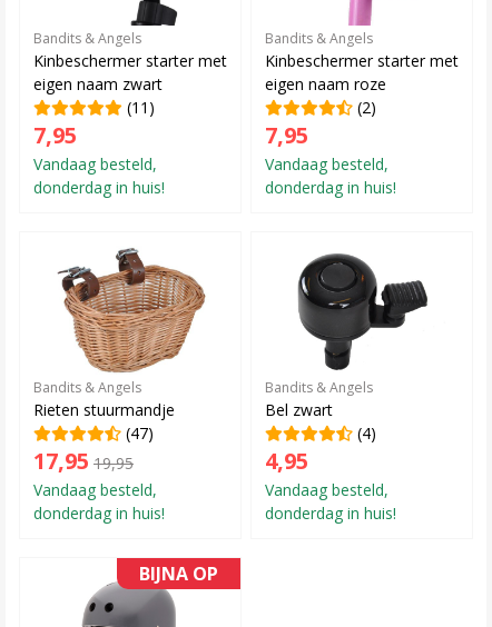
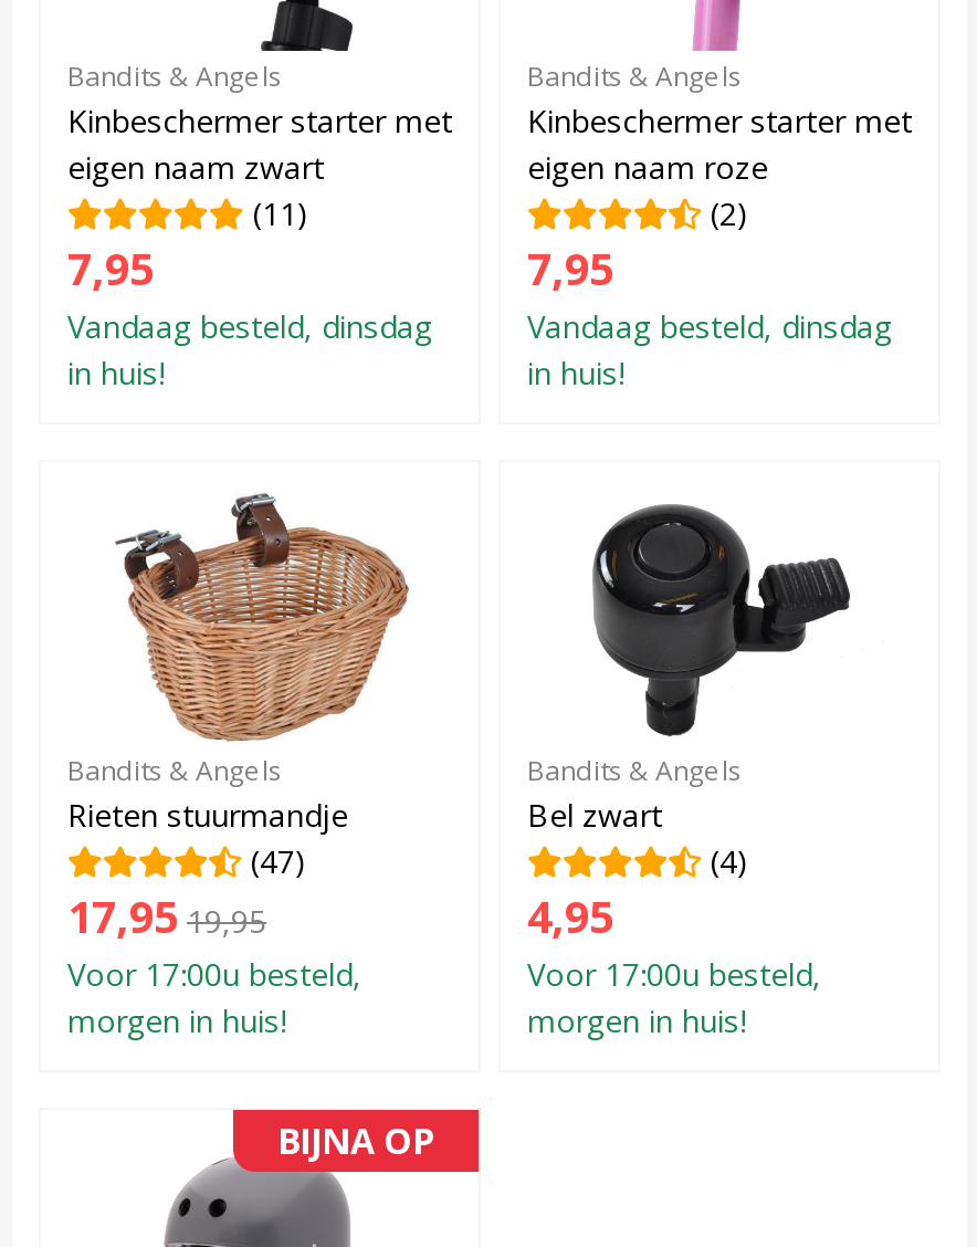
- Vandaag besteld,
- donderdag in huis!
+ Vandaag besteld, dinsdag
+ in huis!

- Vandaag besteld,
- donderdag in huis!
+ Vandaag besteld, dinsdag
+ in huis!

- Vandaag besteld,
- donderdag in huis!
+ Voor 17:00u besteld,
+ morgen in huis!

- Vandaag besteld,
- donderdag in huis!
+ Voor 17:00u besteld,
+ morgen in huis!
